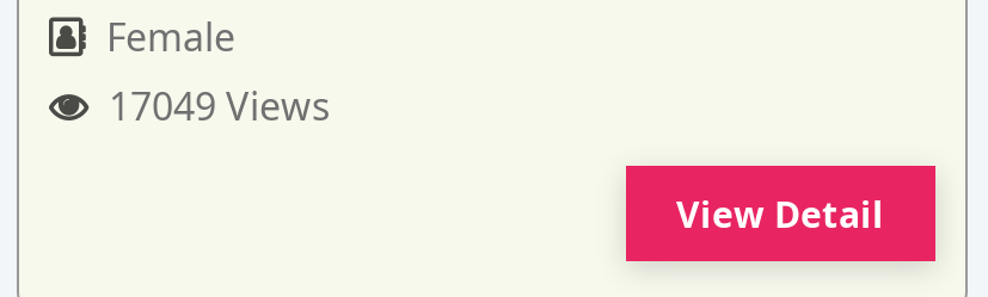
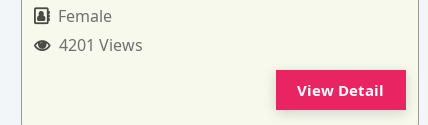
- 17049 Views
+ 4201 Views
